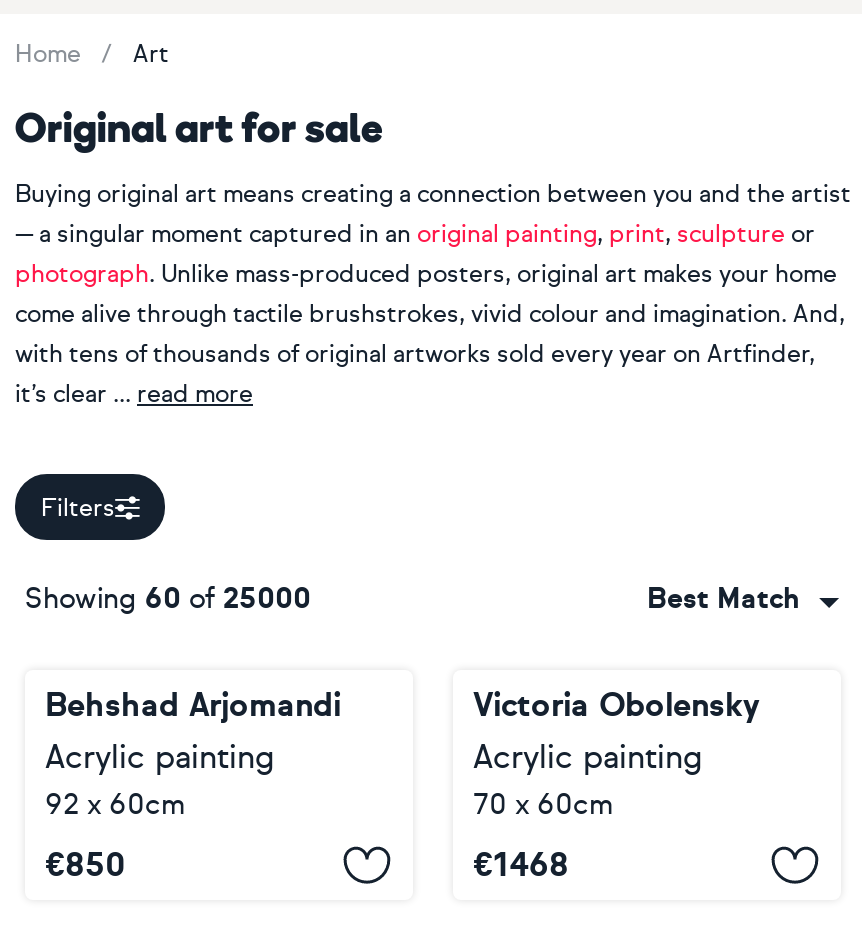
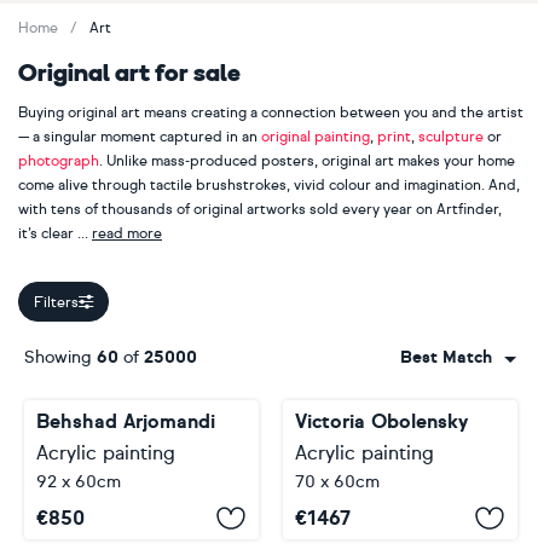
- €1468
+ €1467
